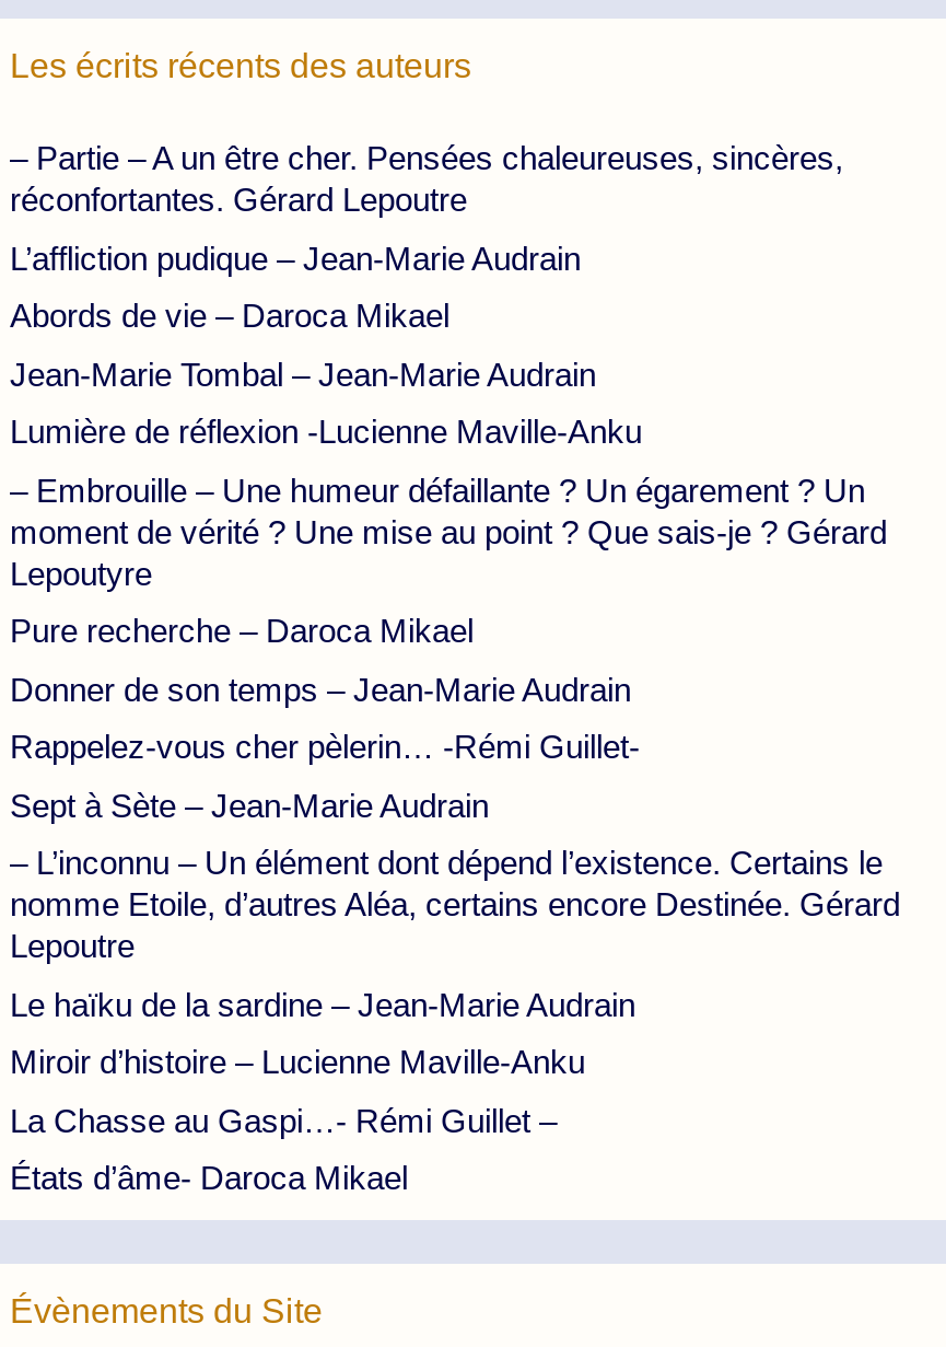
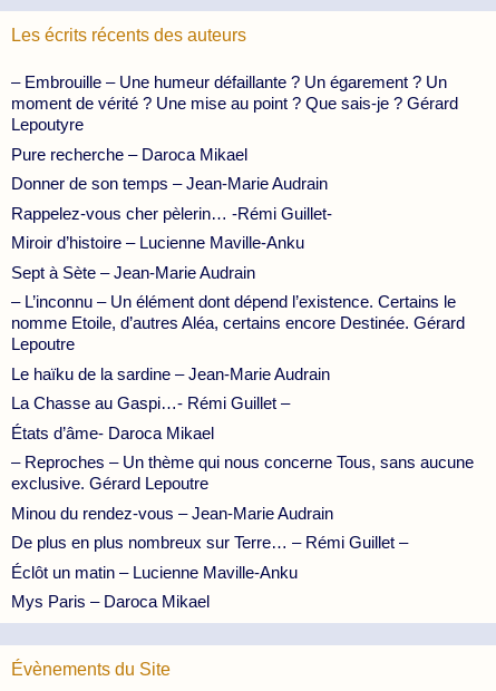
- – Partie – A un être cher. Pensées chaleureuses, sincères,
- réconfortantes. Gérard Lepoutre
- L’affliction pudique – Jean-Marie Audrain
- Abords de vie – Daroca Mikael
- Jean-Marie Tombal – Jean-Marie Audrain
- Lumière de réflexion -Lucienne Maville-Anku

moved up: – Embrouille – Une humeur défaillante ? Un égarement ? Un | moment de vérité ? Une mise au point ? Que sais-je ? Gérard | Lepoutyre | Pure recherche – Daroca Mikael | Donner de son temps – Jean-Marie Audrain | Rappelez-vous cher pèlerin… -Rémi Guillet-

moved up: Sept à Sète – Jean-Marie Audrain | – L’inconnu – Un élément dont dépend l’existence. Certains le | nomme Etoile, d’autres Aléa, certains encore Destinée. Gérard | Lepoutre | Le haïku de la sardine – Jean-Marie Audrain

moved up: Miroir d’histoire – Lucienne Maville-Anku

moved up: La Chasse au Gaspi…- Rémi Guillet – | États d’âme- Daroca Mikael

+ – Reproches – Un thème qui nous concerne Tous, sans aucune
+ exclusive. Gérard Lepoutre
+ Minou du rendez-vous – Jean-Marie Audrain
+ De plus en plus nombreux sur Terre… – Rémi Guillet –
+ Éclôt un matin – Lucienne Maville-Anku
+ Mys Paris – Daroca Mikael
